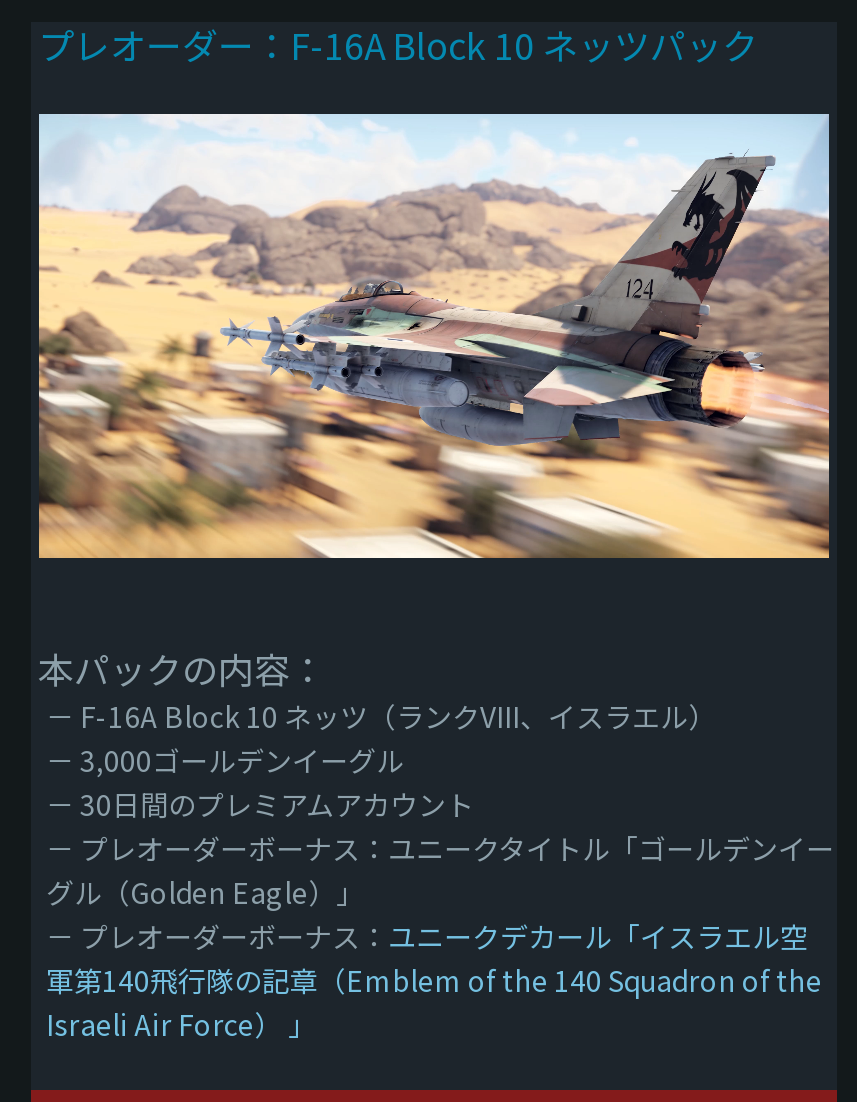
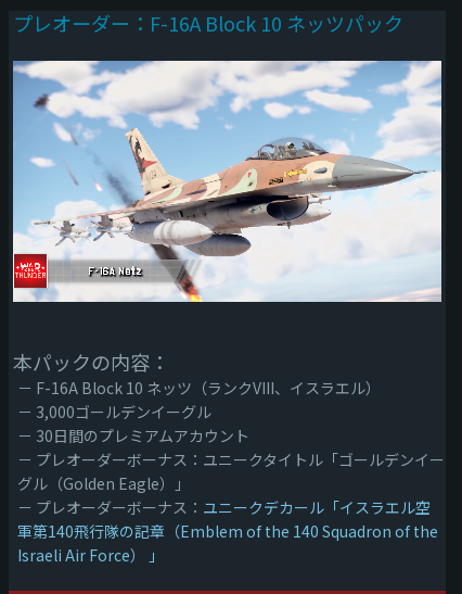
- [image]
+ [image]
